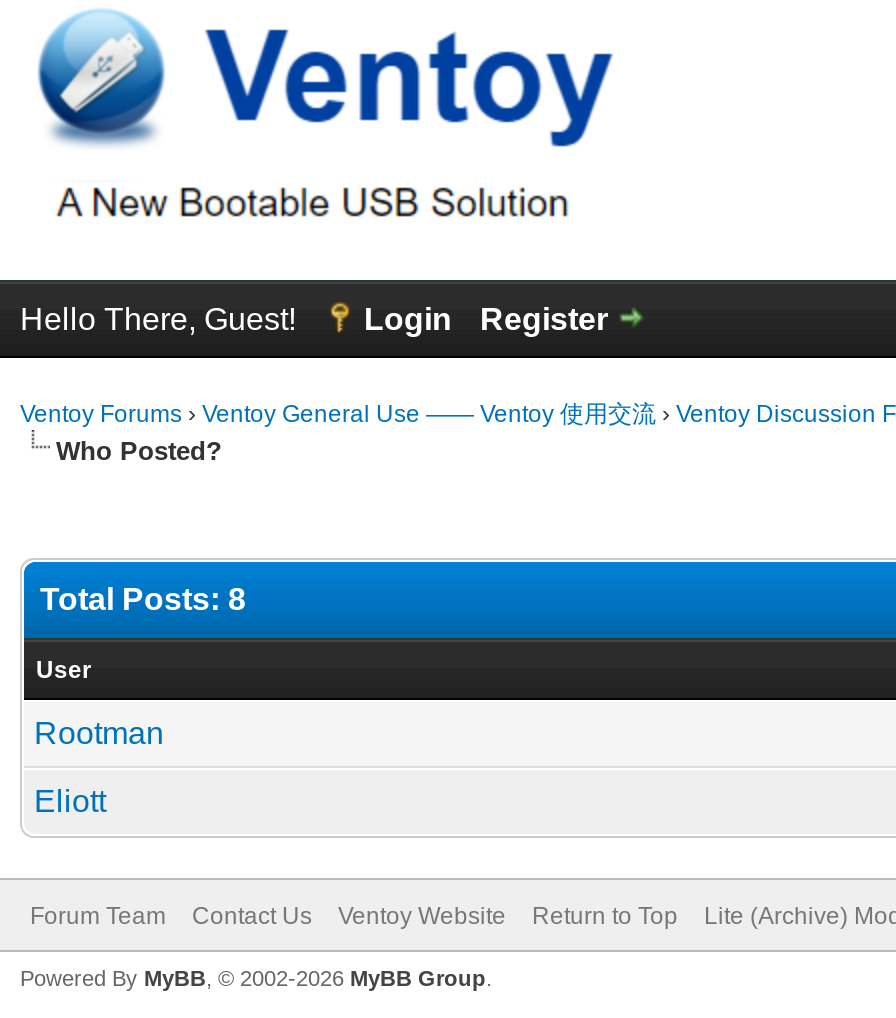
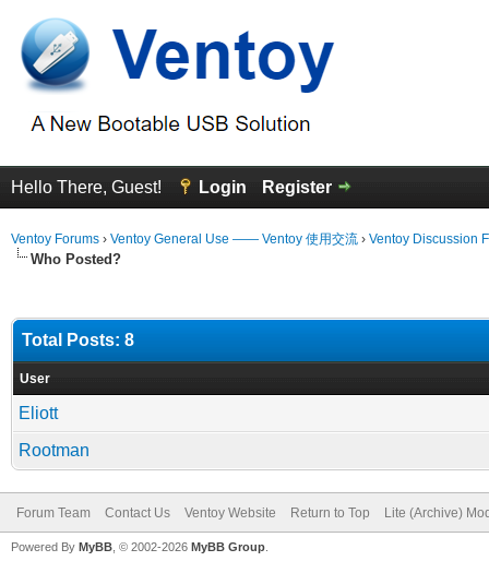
moved down: Rootman

moved up: Eliott
